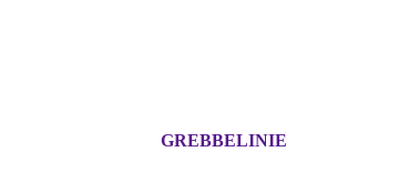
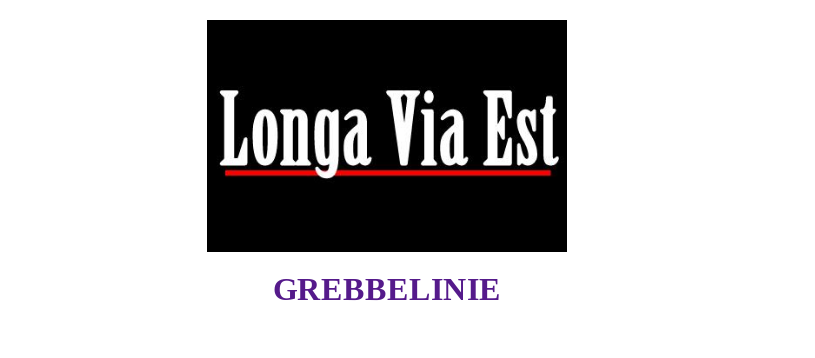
+ [image]
